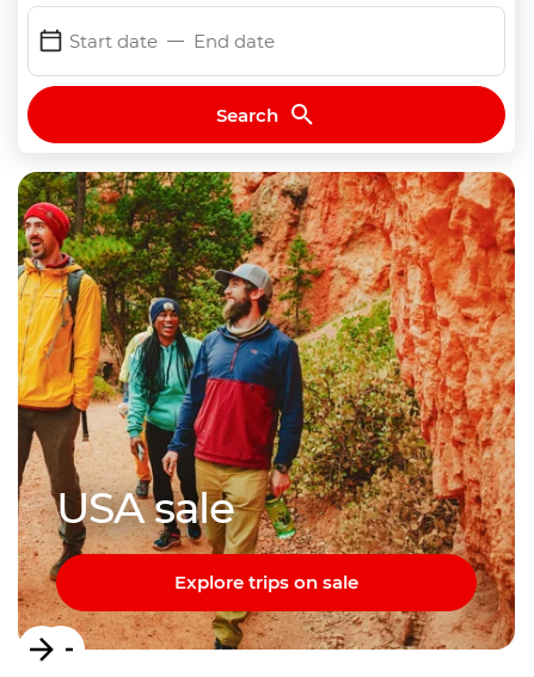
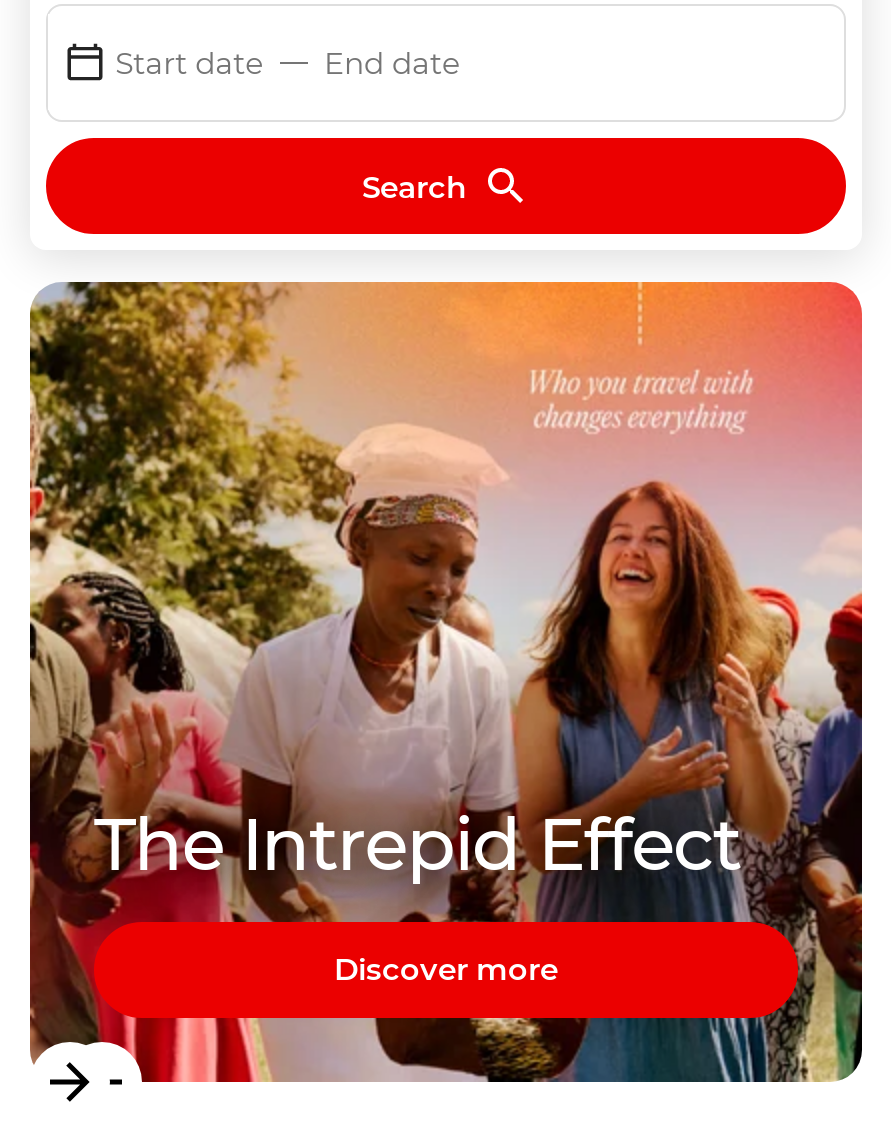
- [image]
- USA sale
+ [image]
+ The Intrepid Effect

- Explore trips on sale
+ Discover more
